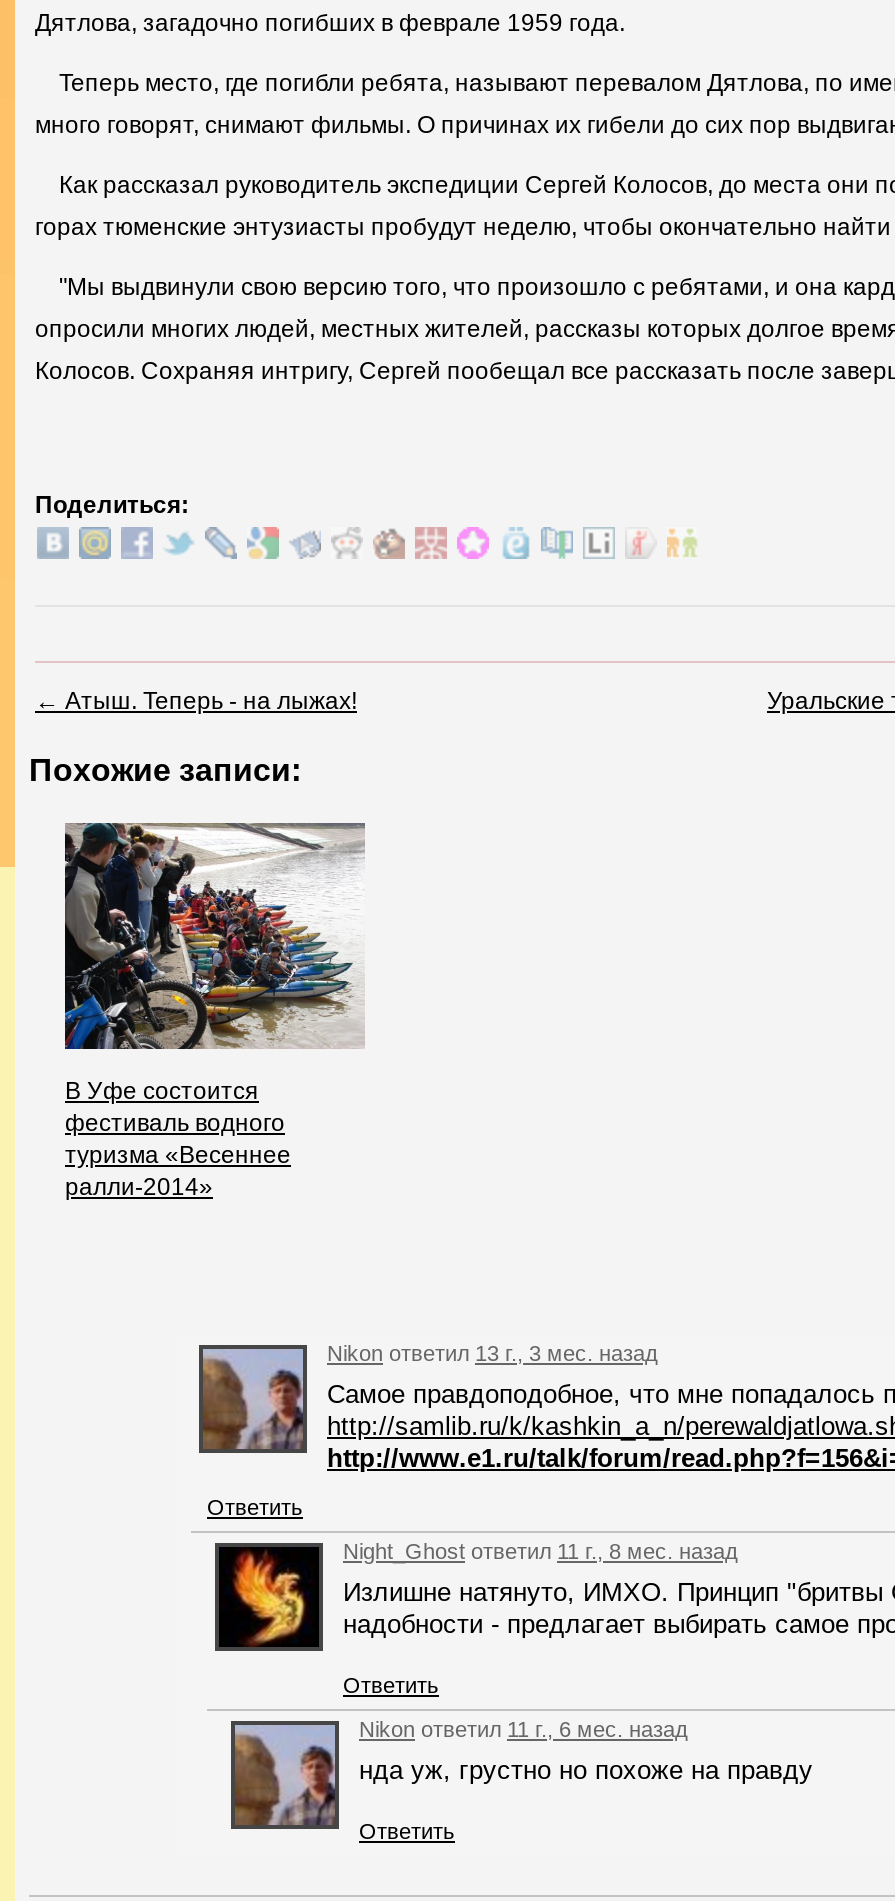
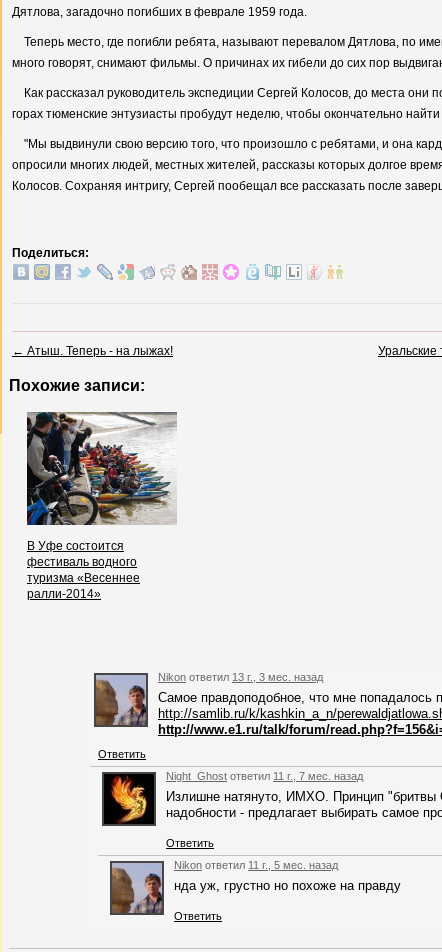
- Night_Ghost ответил 11 г., 8 мес. назад
+ Night_Ghost ответил 11 г., 7 мес. назад

- Nikon ответил 11 г., 6 мес. назад
+ Nikon ответил 11 г., 5 мес. назад
